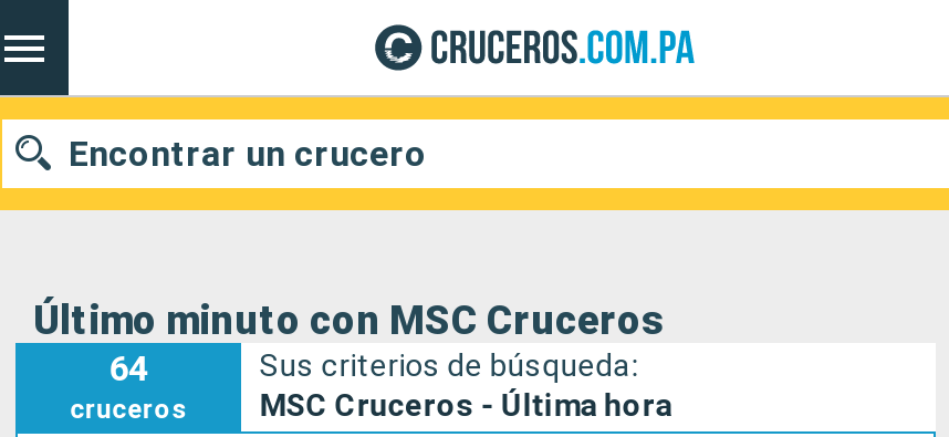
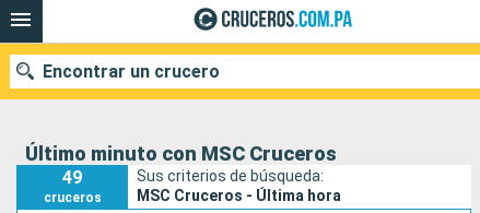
- 64
+ 49
